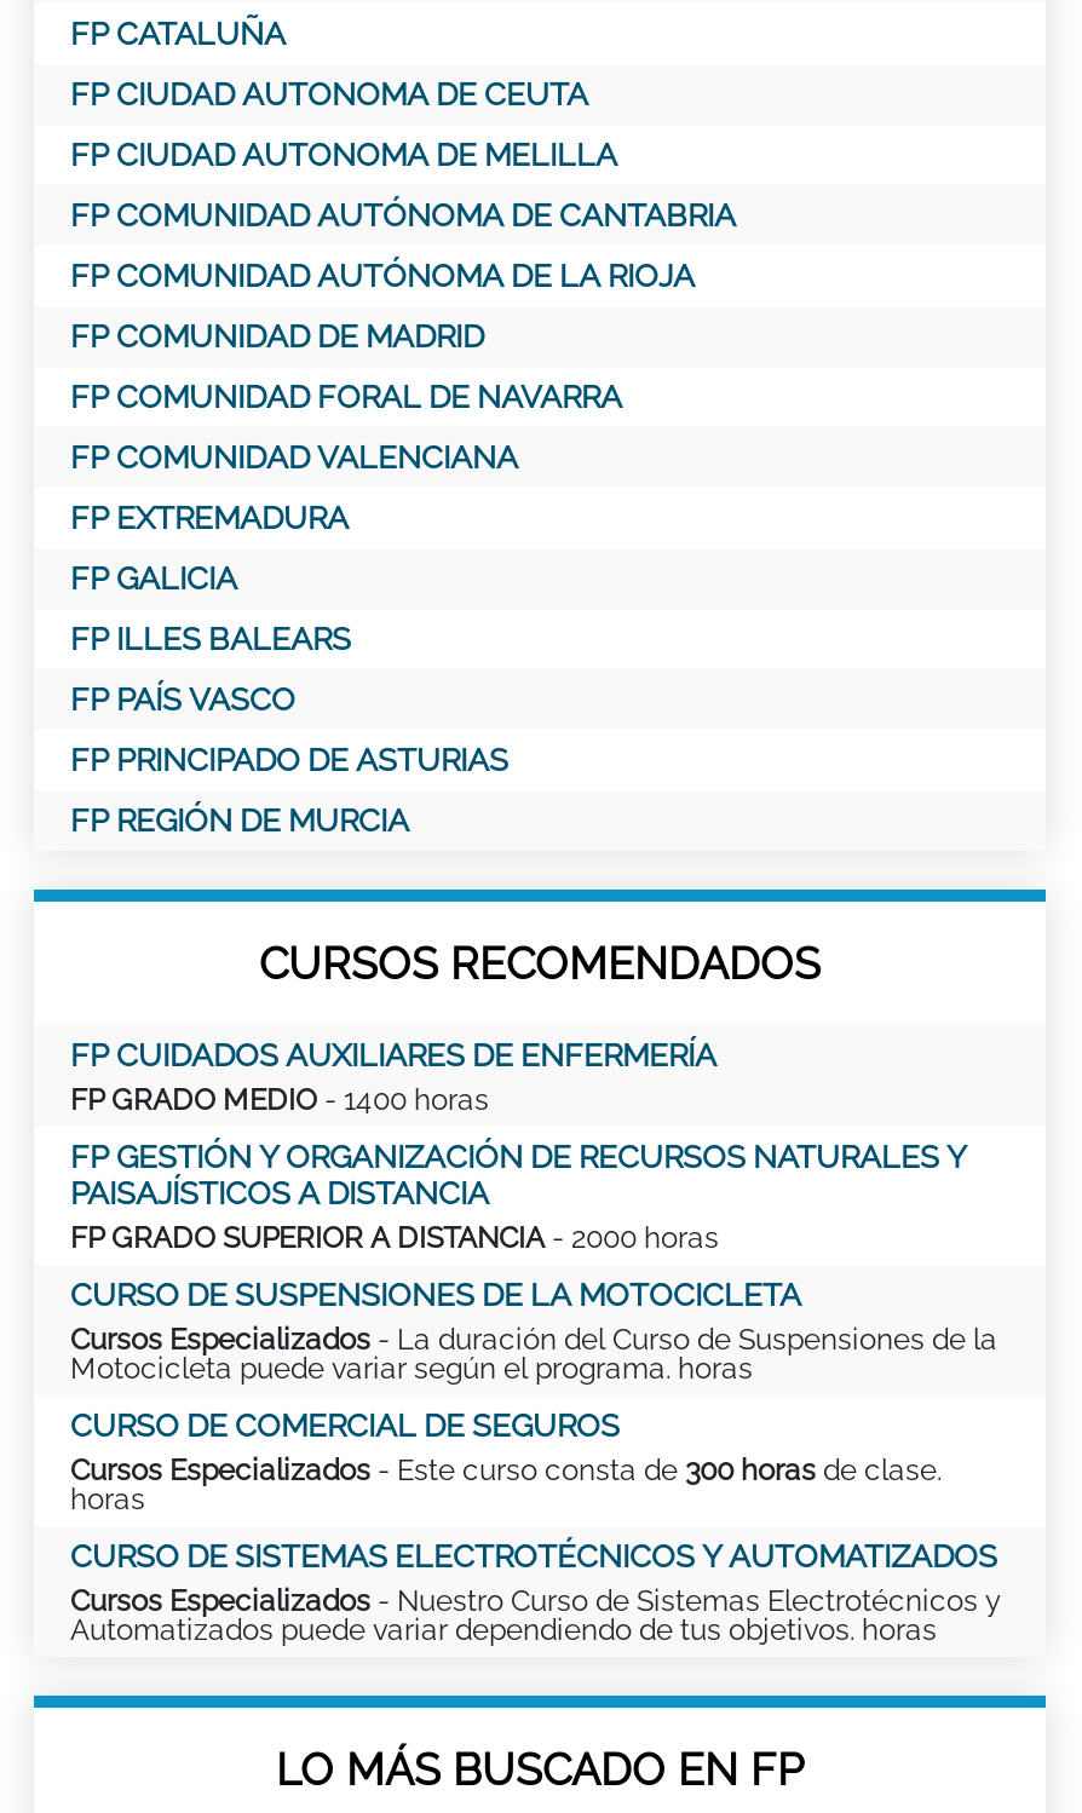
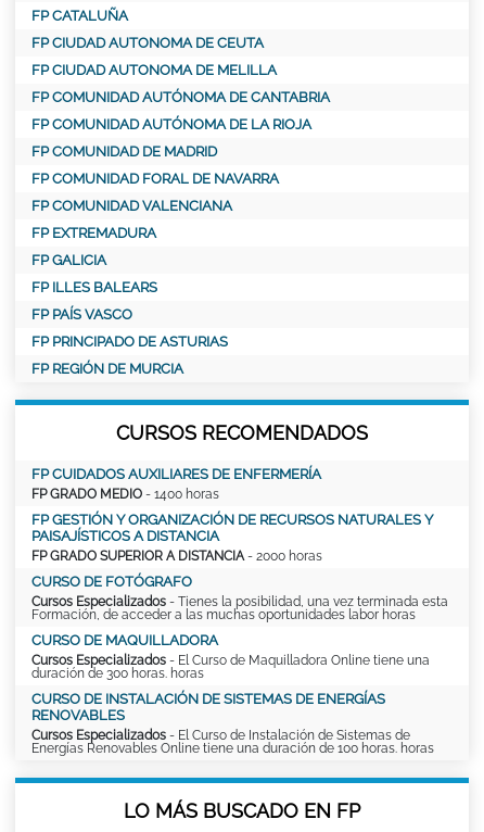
- CURSO DE SUSPENSIONES DE LA MOTOCICLETA
- Cursos Especializados - La duración del Curso de Suspensiones de la
- Motocicleta puede variar según el programa. horas
+ CURSO DE FOTÓGRAFO
+ Cursos Especializados - Tienes la posibilidad, una vez terminada esta
+ Formación, de acceder a las muchas oportunidades labor horas

- CURSO DE COMERCIAL DE SEGUROS
- Cursos Especializados - Este curso consta de 300 horas de clase.
- horas
+ CURSO DE MAQUILLADORA
+ Cursos Especializados - El Curso de Maquilladora Online tiene una
+ duración de 300 horas. horas

- CURSO DE SISTEMAS ELECTROTÉCNICOS Y AUTOMATIZADOS
- Cursos Especializados - Nuestro Curso de Sistemas Electrotécnicos y
- Automatizados puede variar dependiendo de tus objetivos. horas
+ CURSO DE INSTALACIÓN DE SISTEMAS DE ENERGÍAS
+ RENOVABLES
+ Cursos Especializados - El Curso de Instalación de Sistemas de
+ Energías Renovables Online tiene una duración de 100 horas. horas
